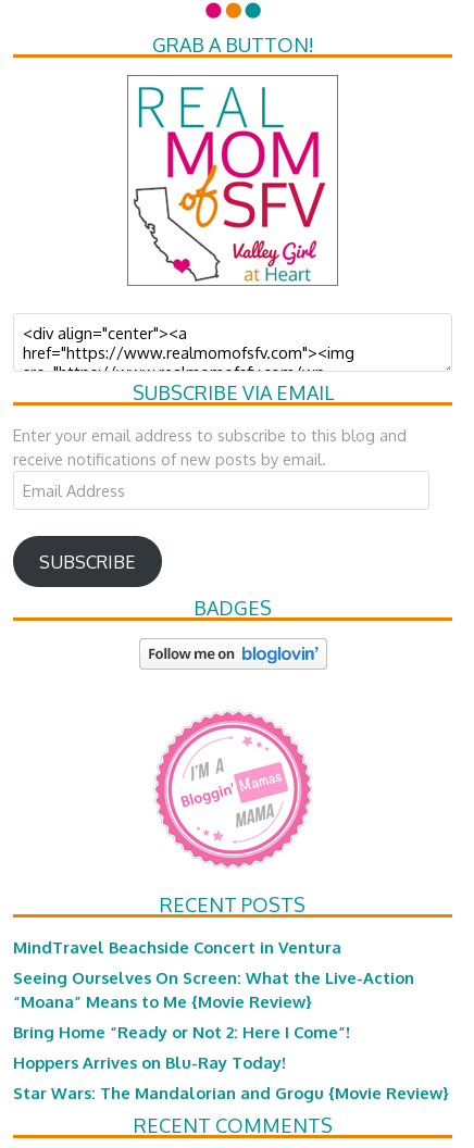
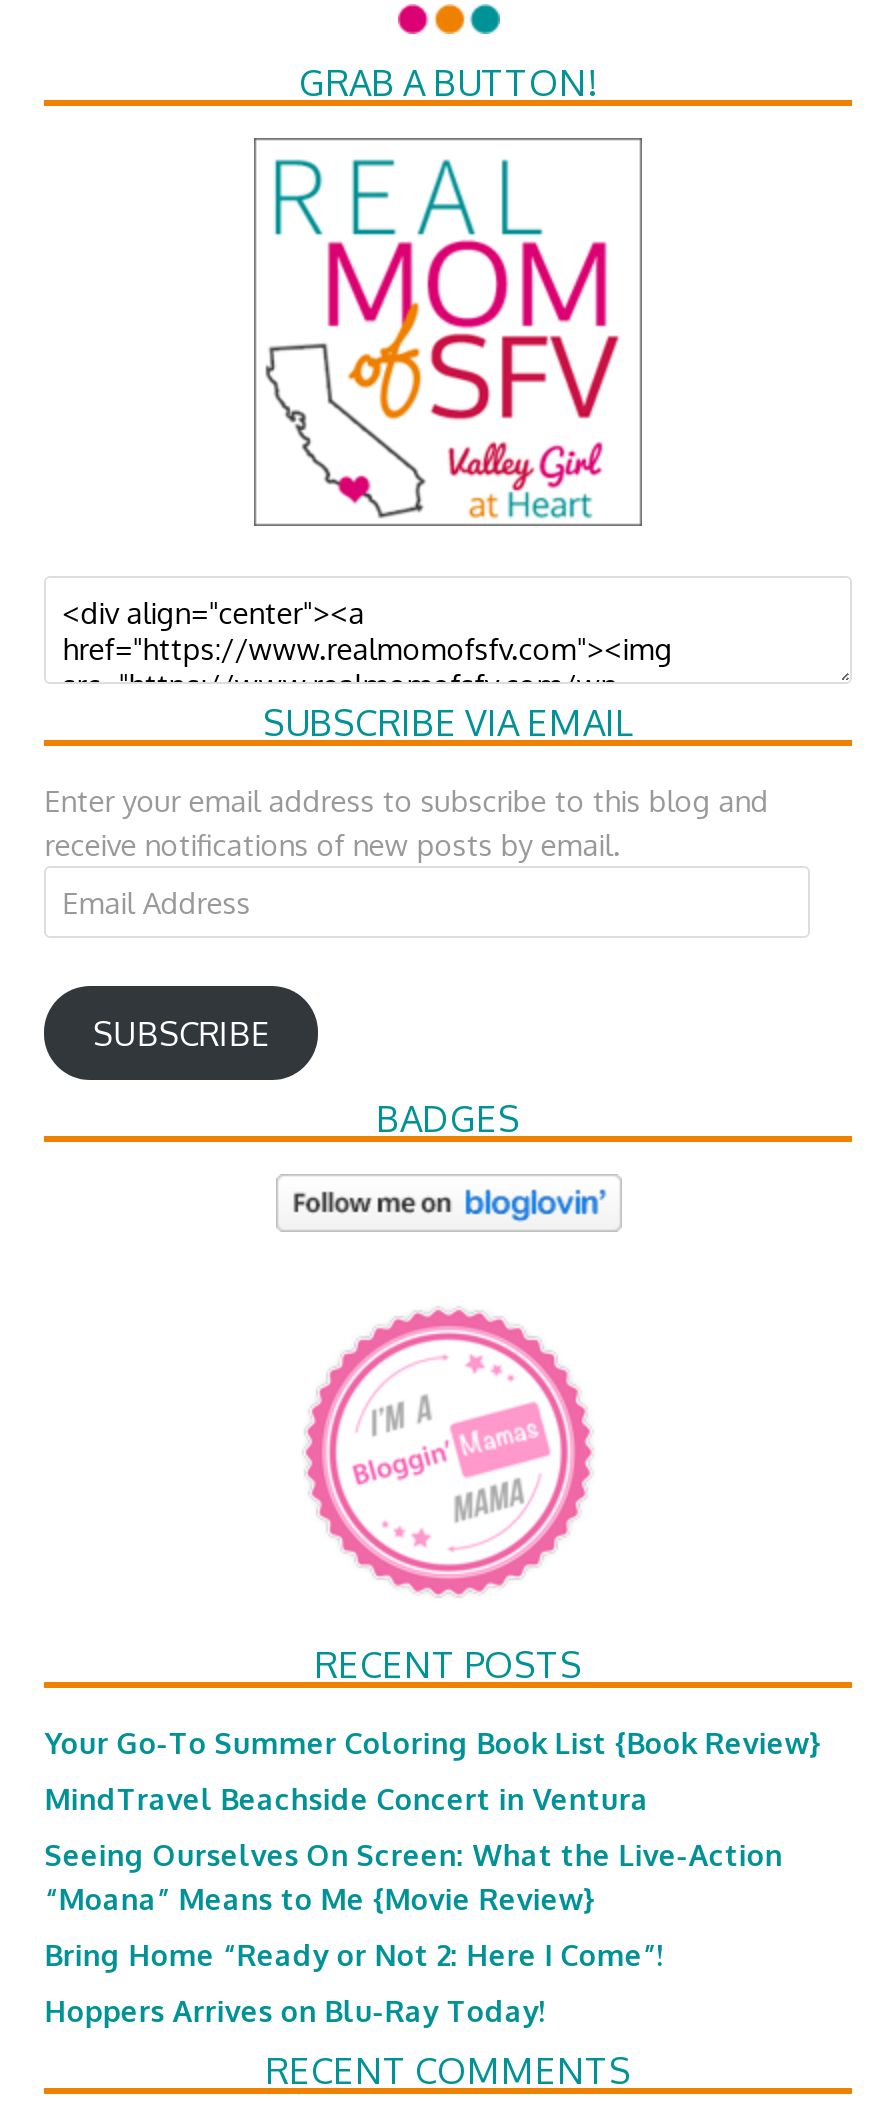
+ Your Go-To Summer Coloring Book List {Book Review}

moved down: MindTravel Beachside Concert in Ventura | Seeing Ourselves On Screen: What the Live-Action | “Moana” Means to Me {Movie Review} | Bring Home “Ready or Not 2: Here I Come”! | Hoppers Arrives on Blu-Ray Today!

- Star Wars: The Mandalorian and Grogu {Movie Review}
